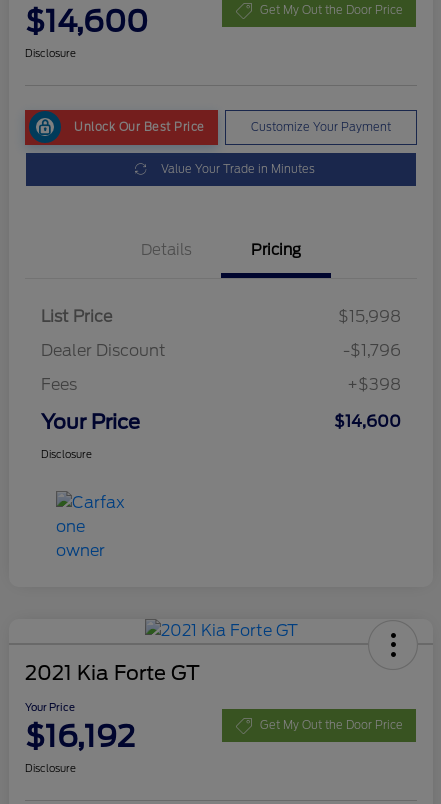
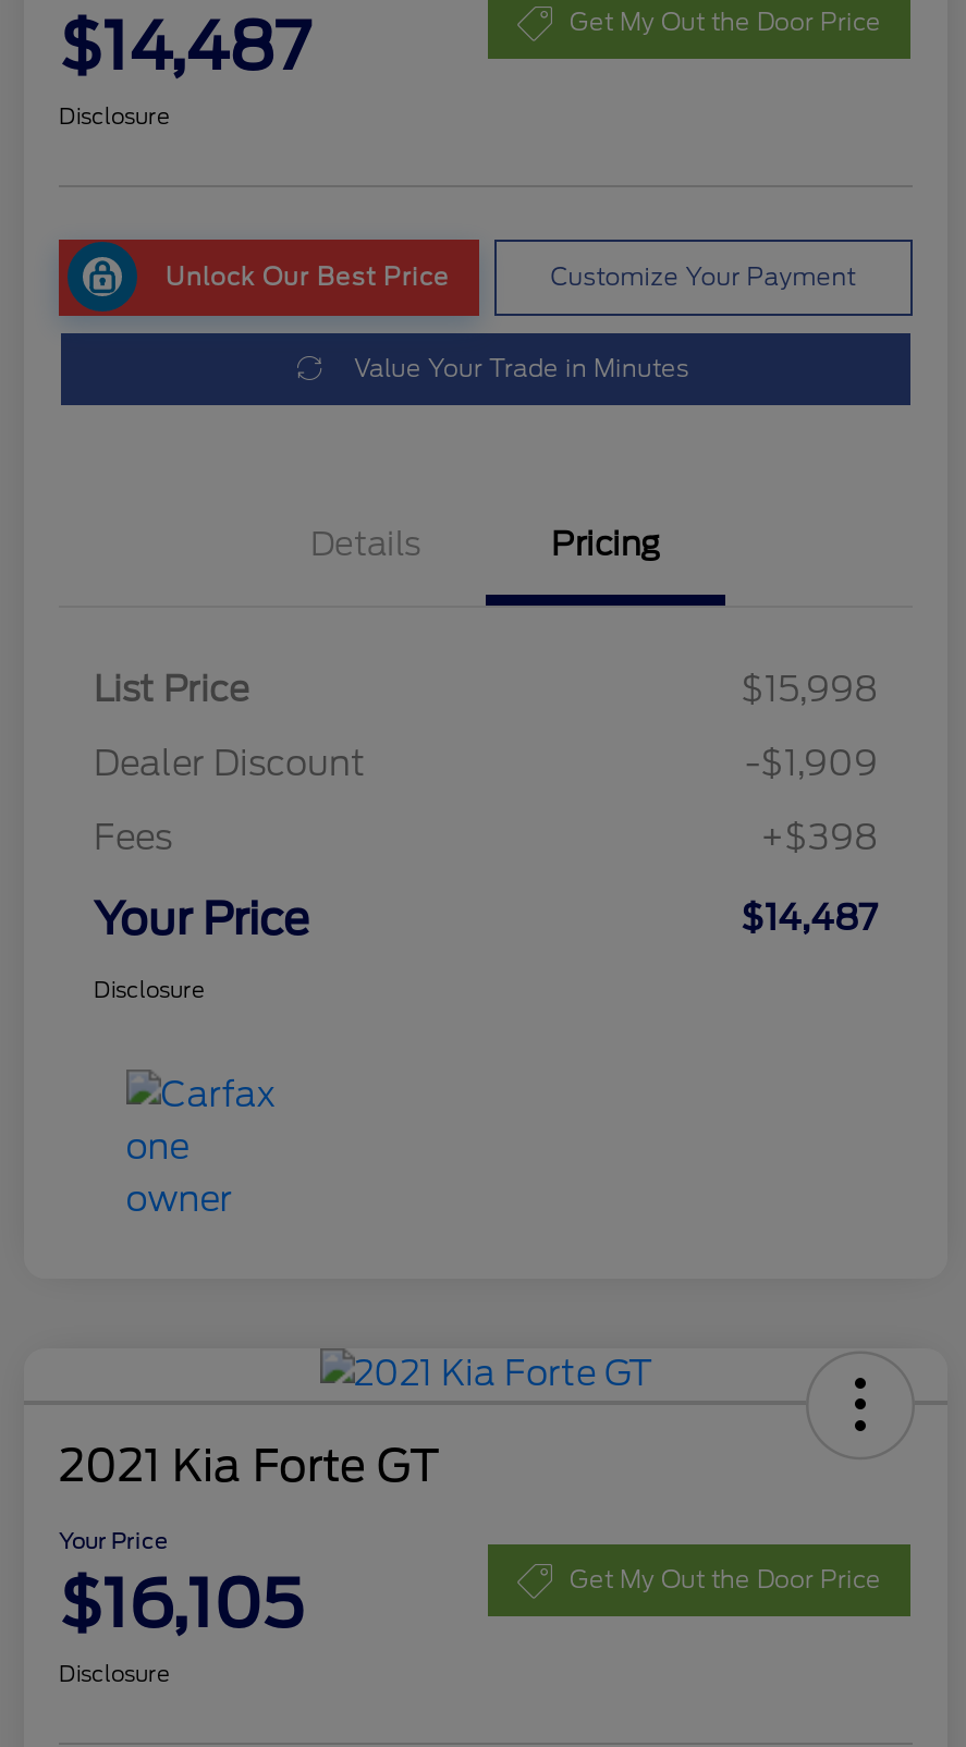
- $14,600
+ $14,487

- -$1,796
+ -$1,909

- $14,600
+ $14,487

- $16,192
+ $16,105
